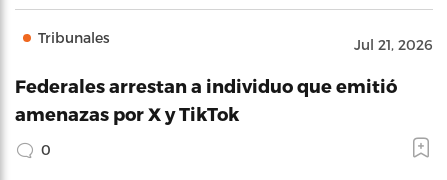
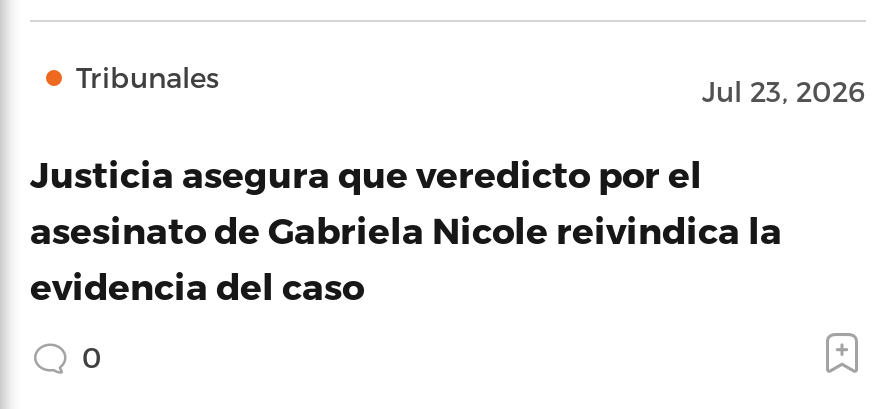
- Jul 21, 2026
+ Jul 23, 2026

- Federales arrestan a individuo que emitió
- amenazas por X y TikTok
+ Justicia asegura que veredicto por el
+ asesinato de Gabriela Nicole reivindica la
+ evidencia del caso
